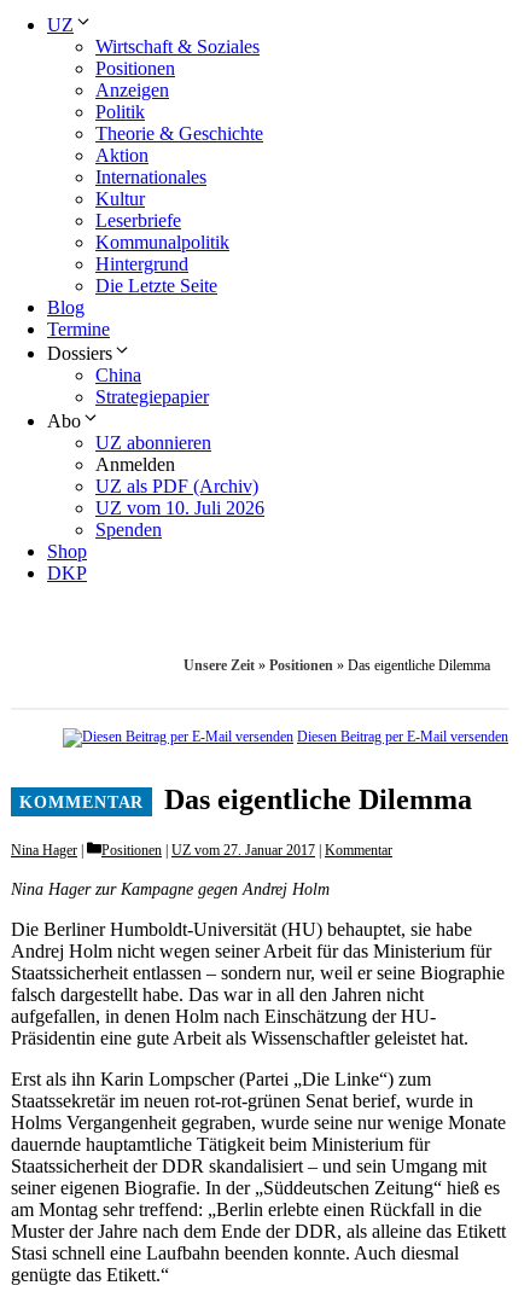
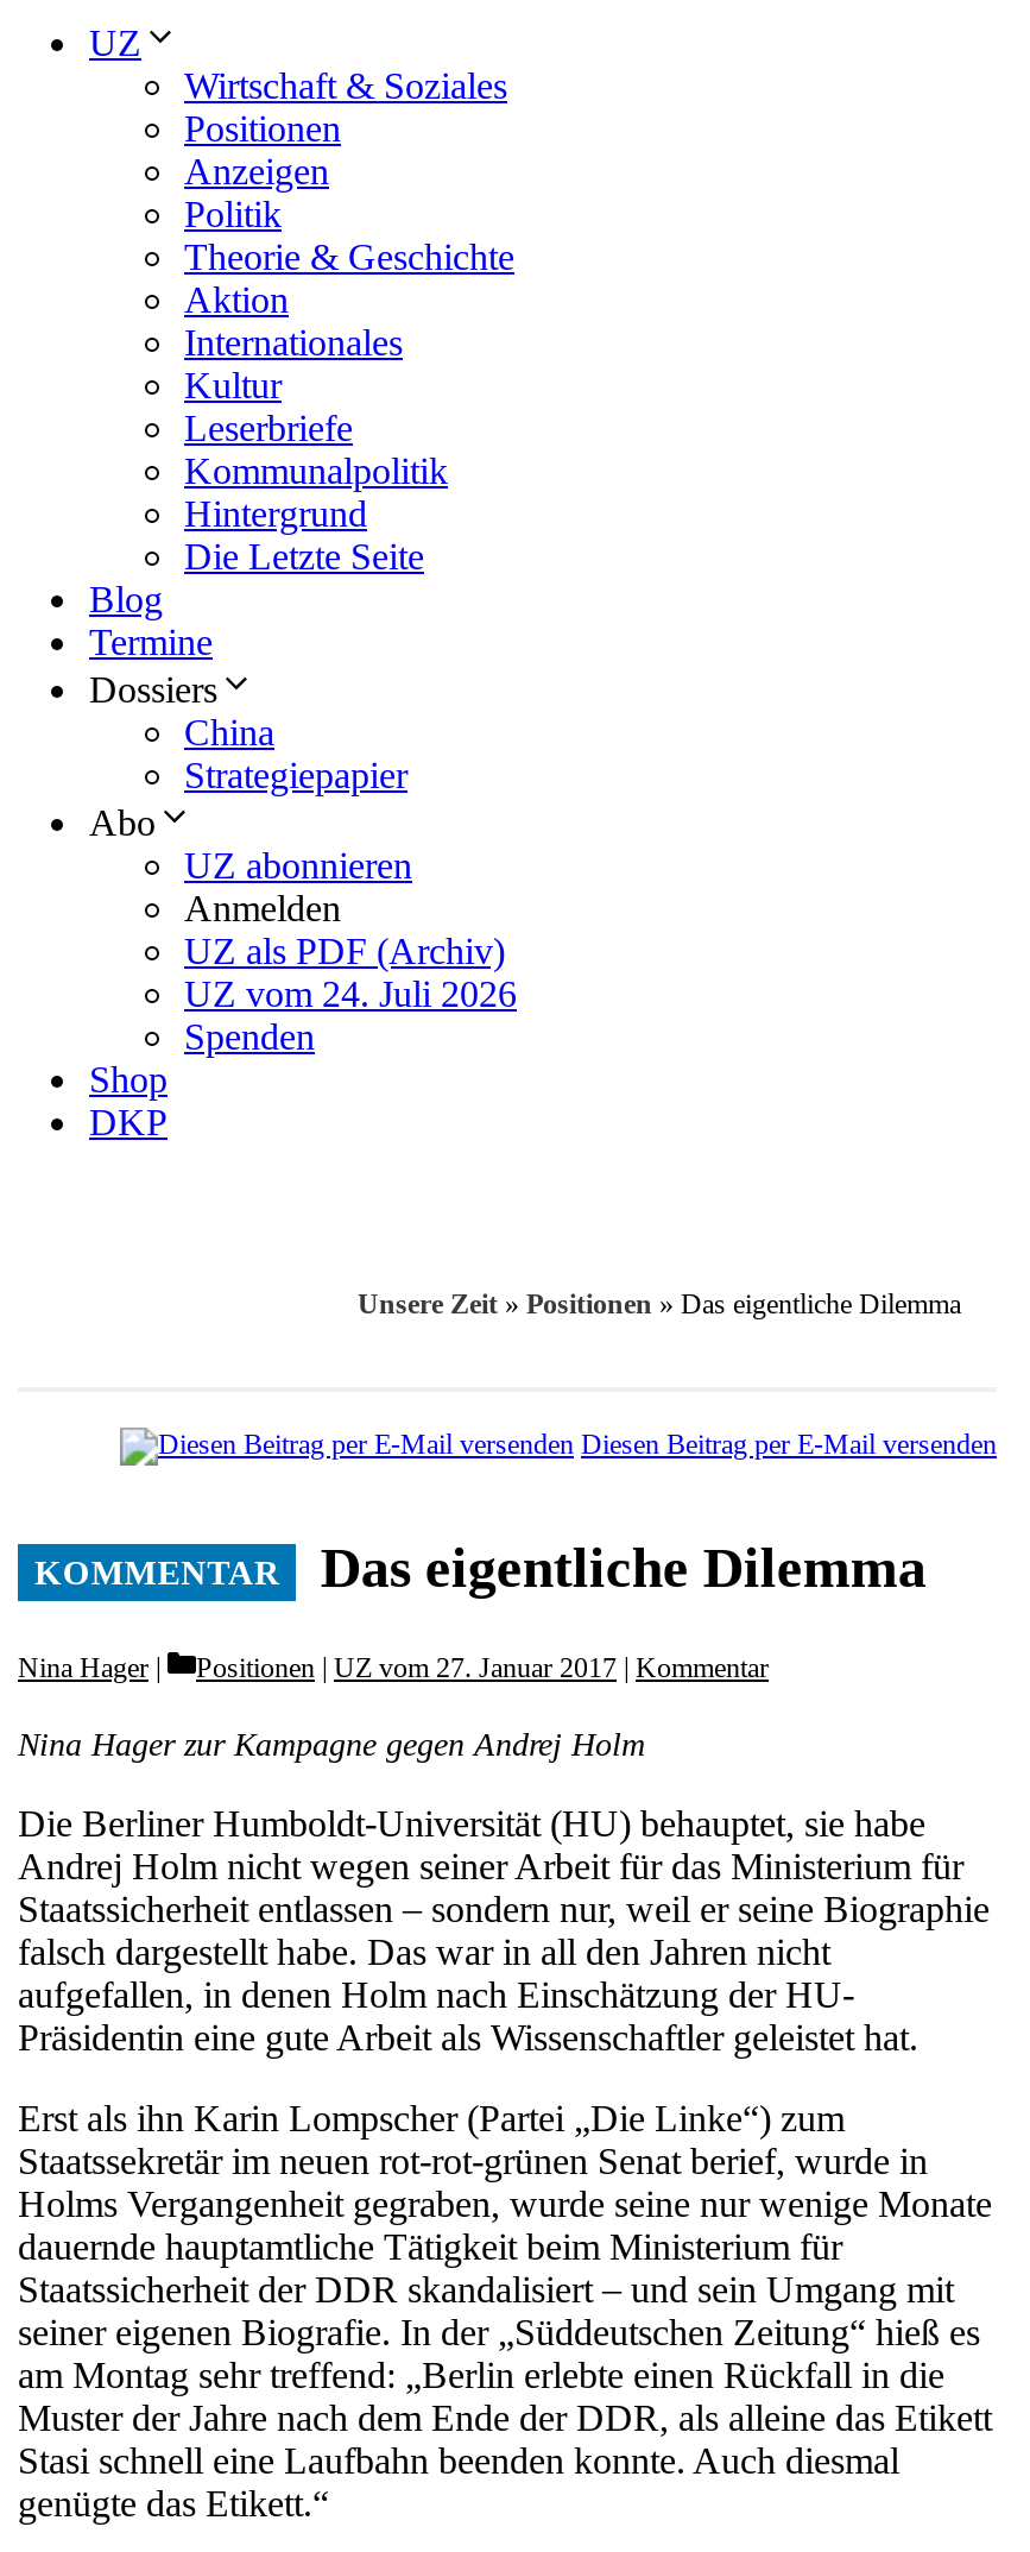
- UZ vom 10. Juli 2026
+ UZ vom 24. Juli 2026
